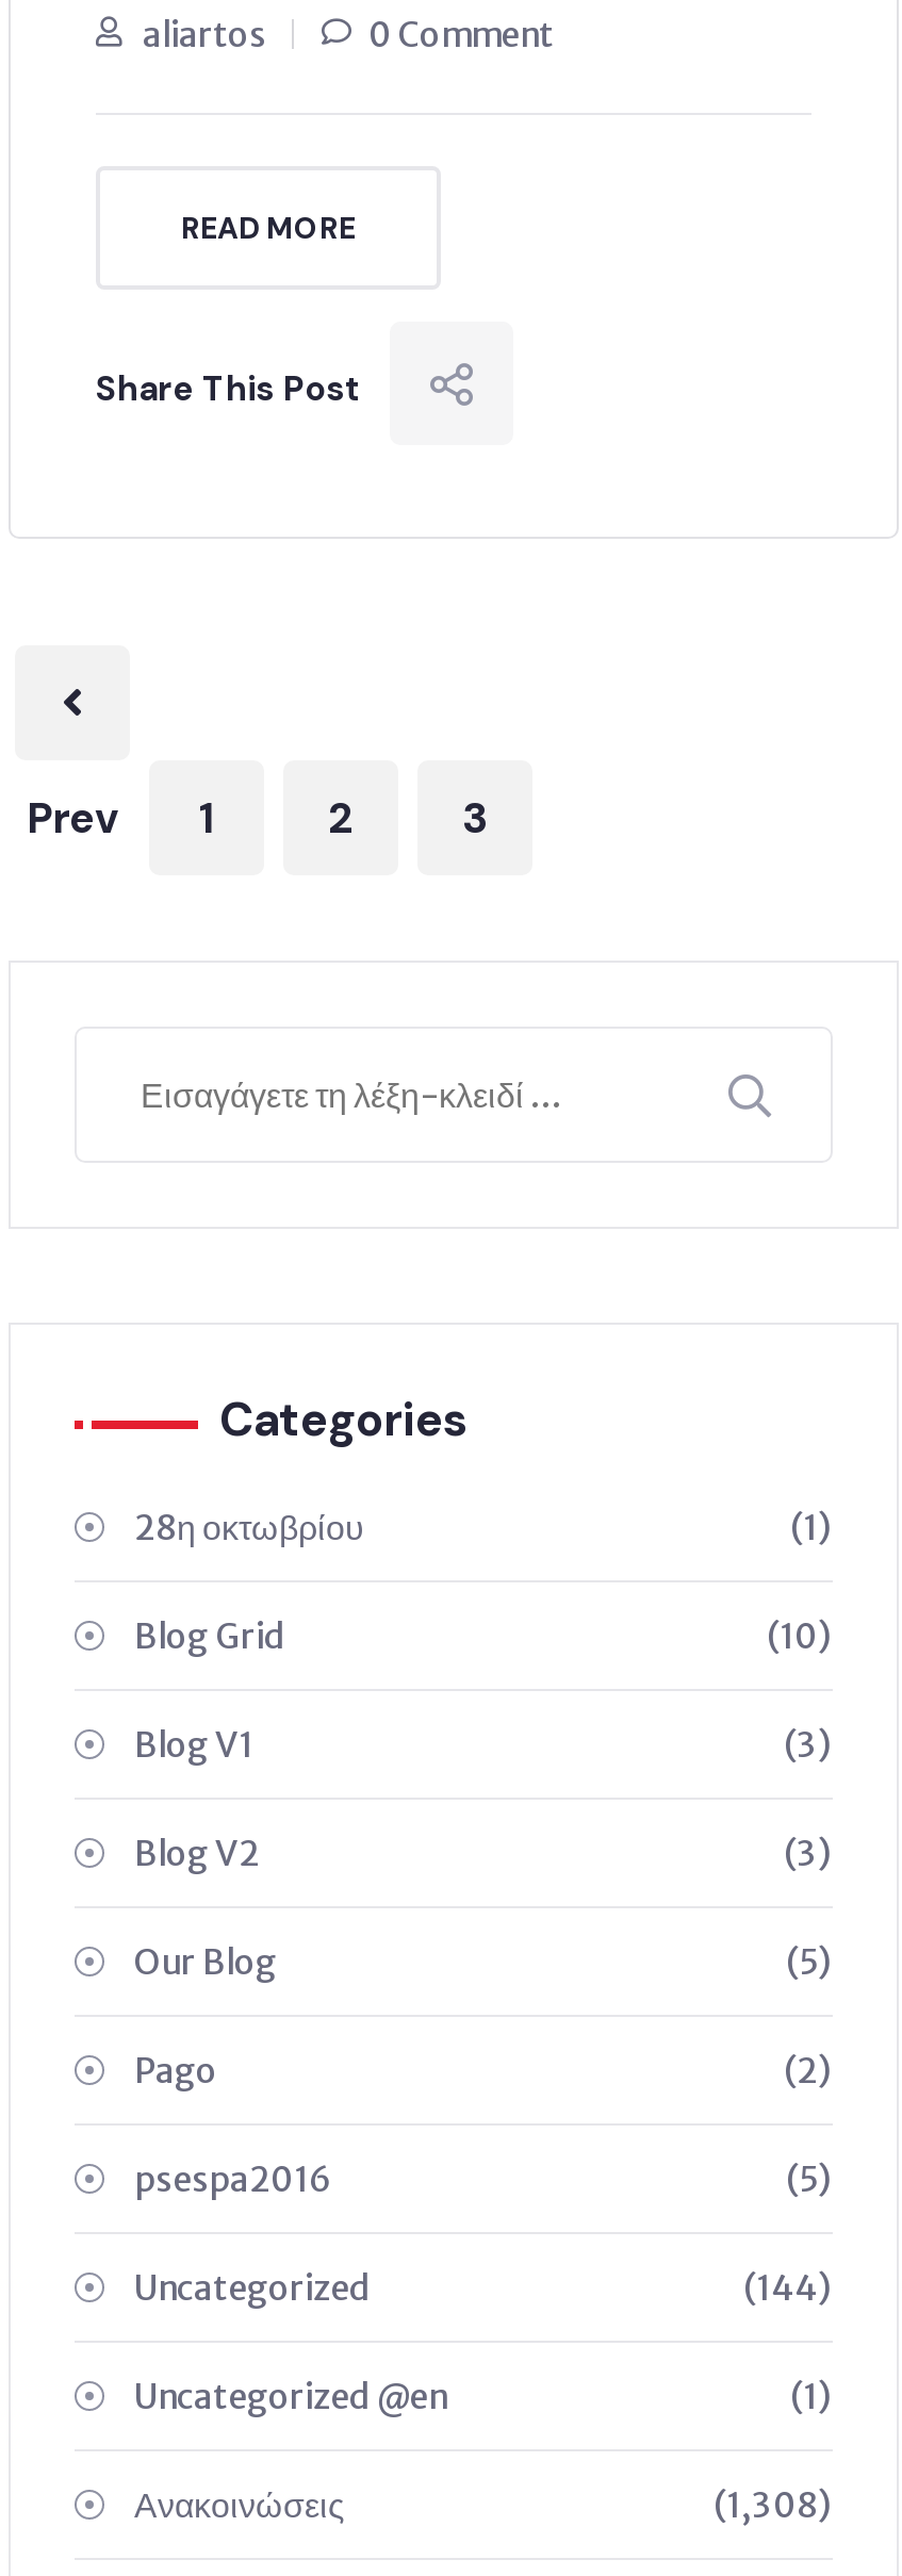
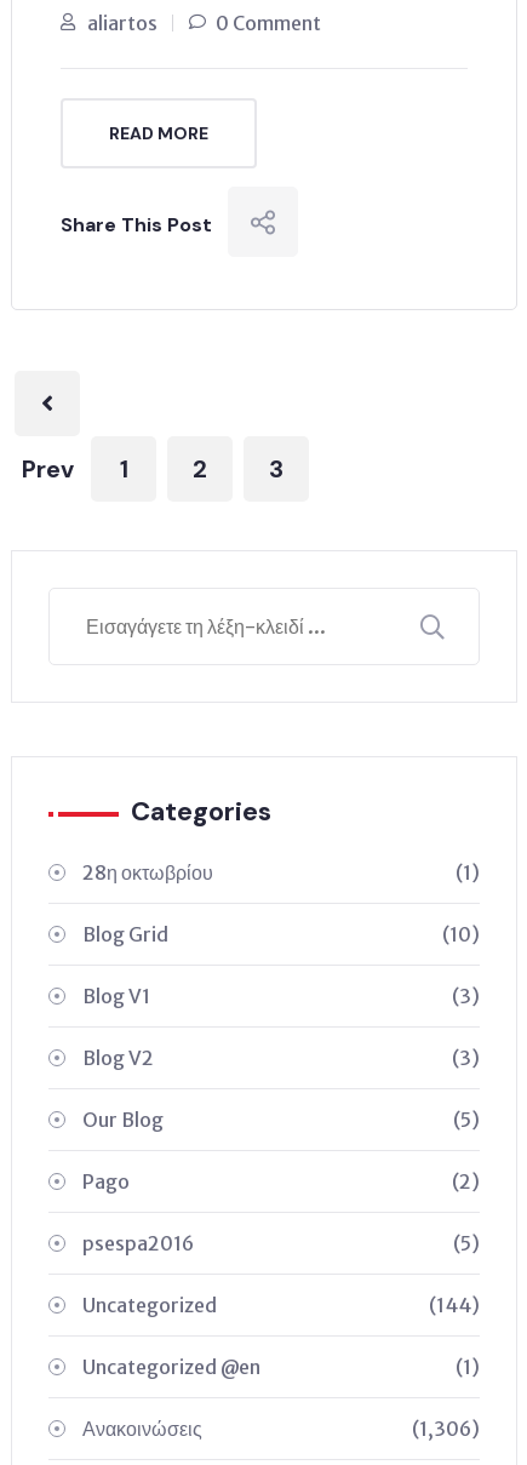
- (1,308)
+ (1,306)
